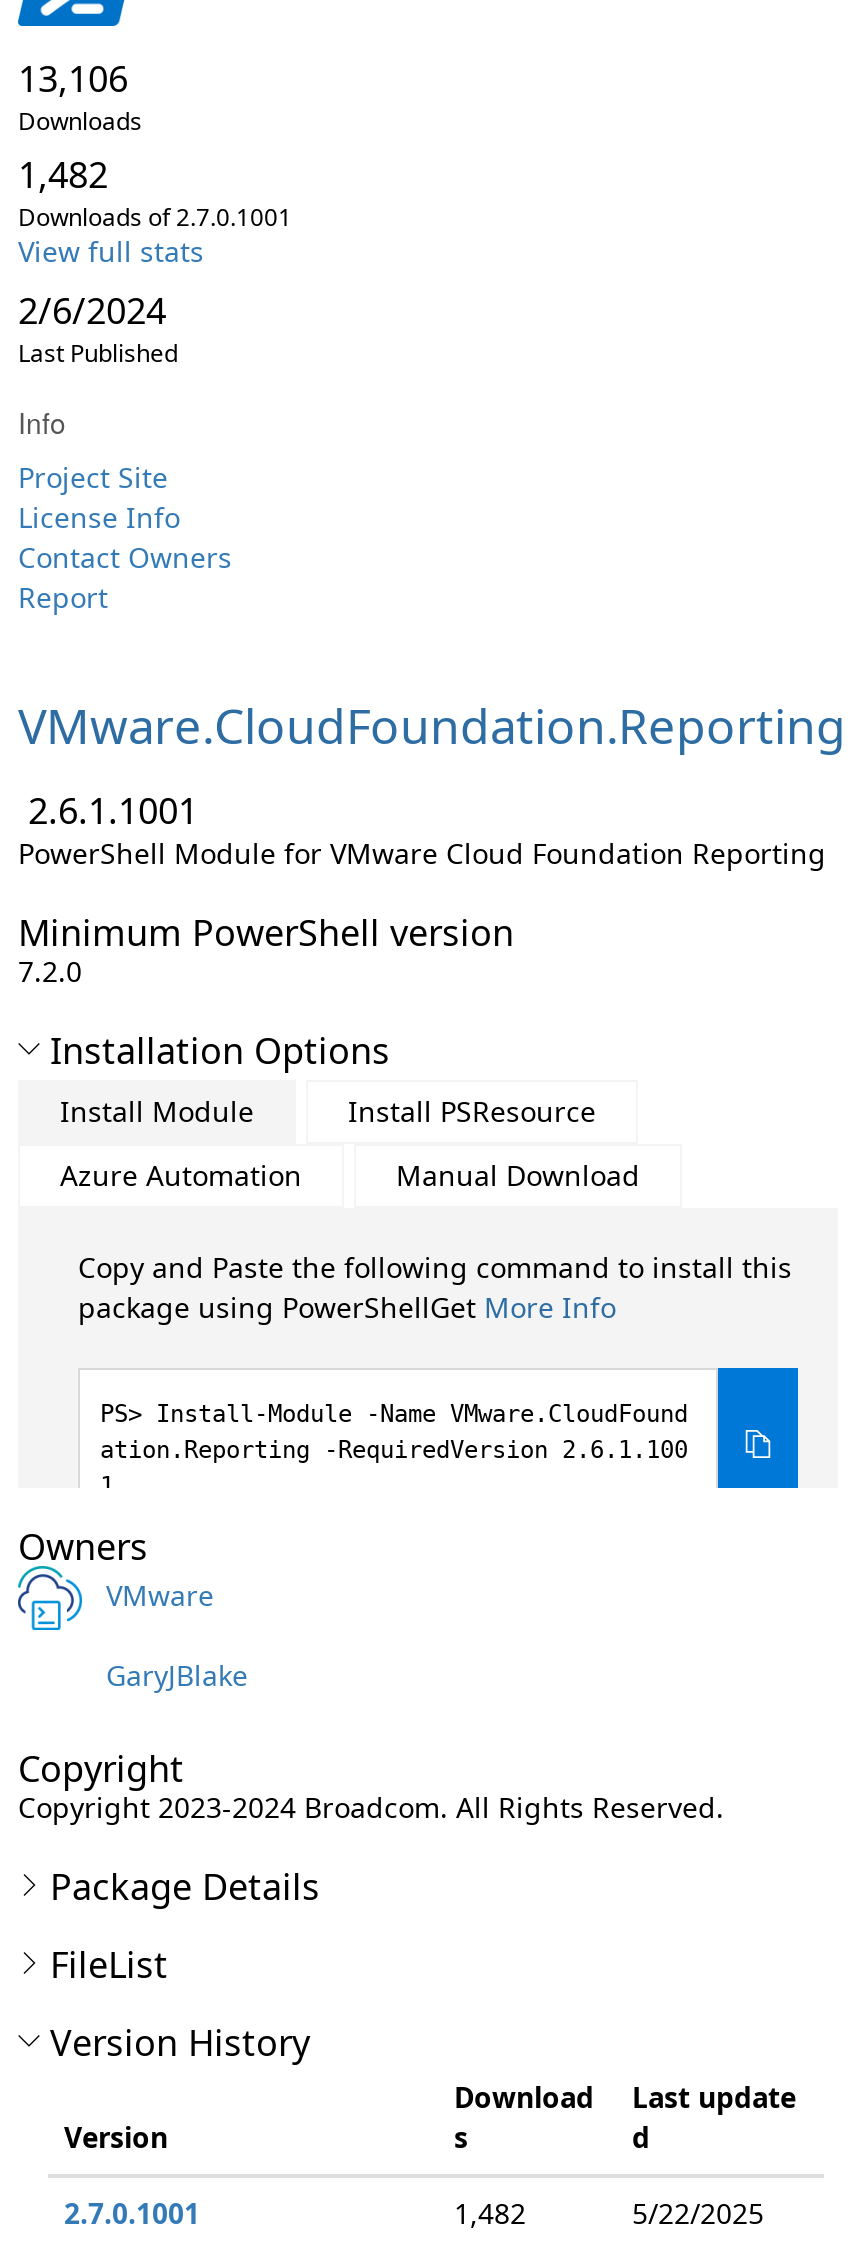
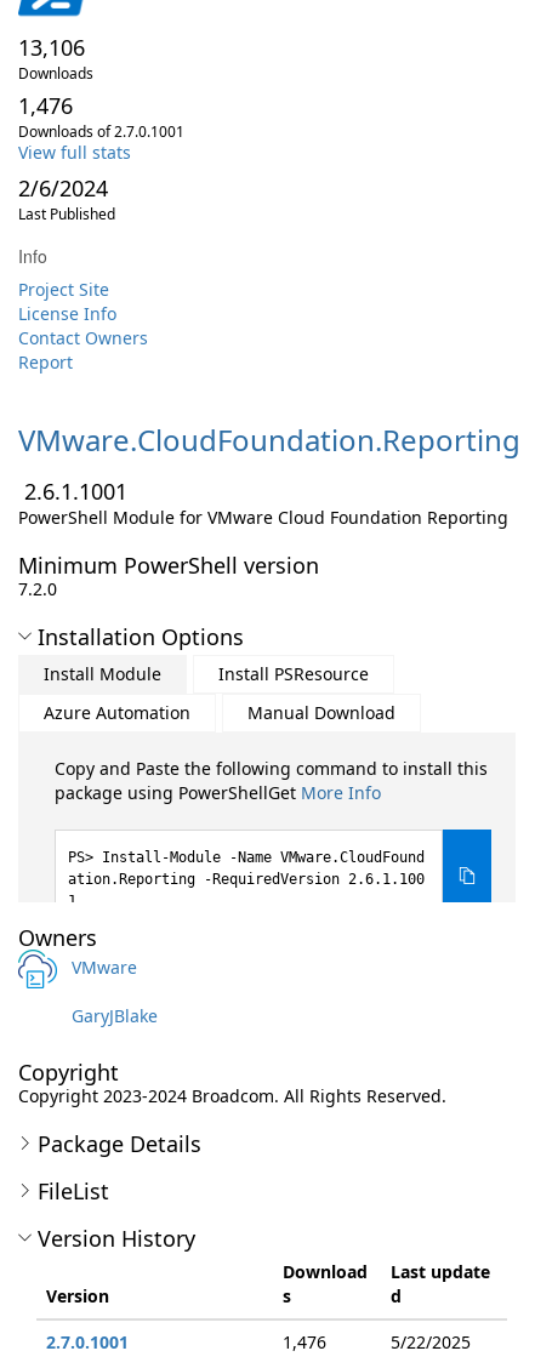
- 1,482
+ 1,476

- 1,482
+ 1,476
